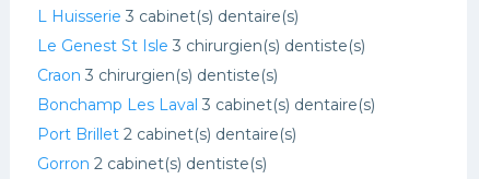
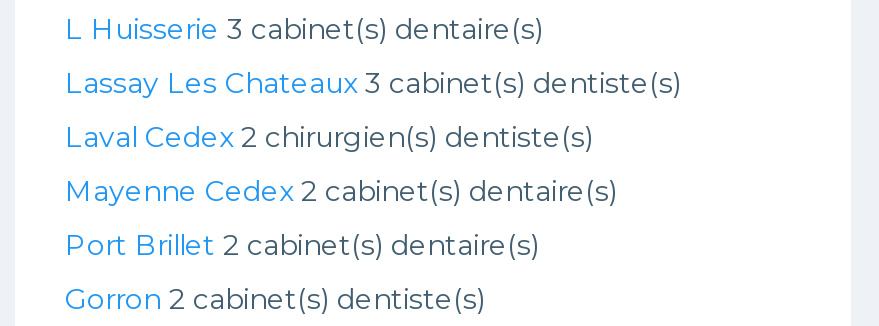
- Le Genest St Isle 3 chirurgien(s) dentiste(s)
+ Lassay Les Chateaux 3 cabinet(s) dentiste(s)

- Craon 3 chirurgien(s) dentiste(s)
+ Laval Cedex 2 chirurgien(s) dentiste(s)

- Bonchamp Les Laval 3 cabinet(s) dentaire(s)
+ Mayenne Cedex 2 cabinet(s) dentaire(s)
